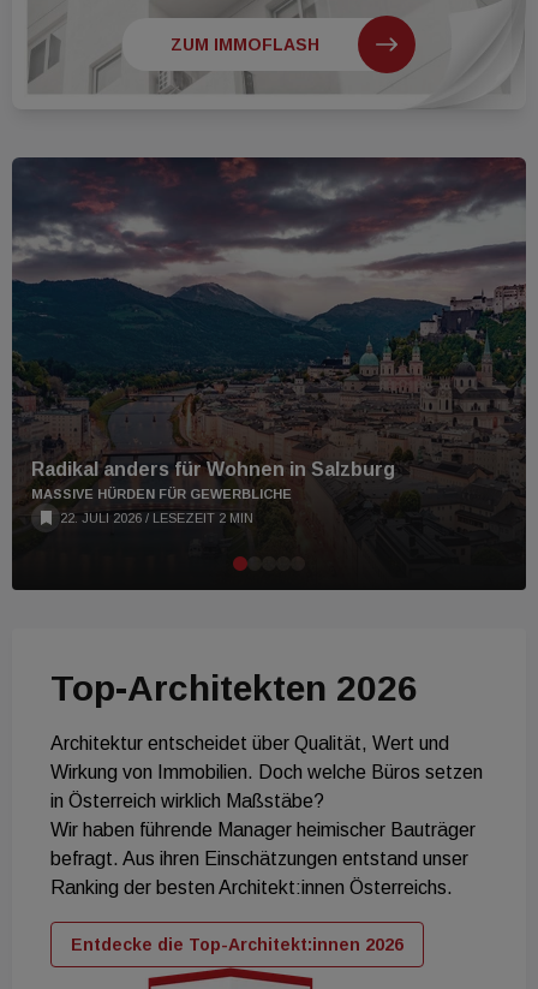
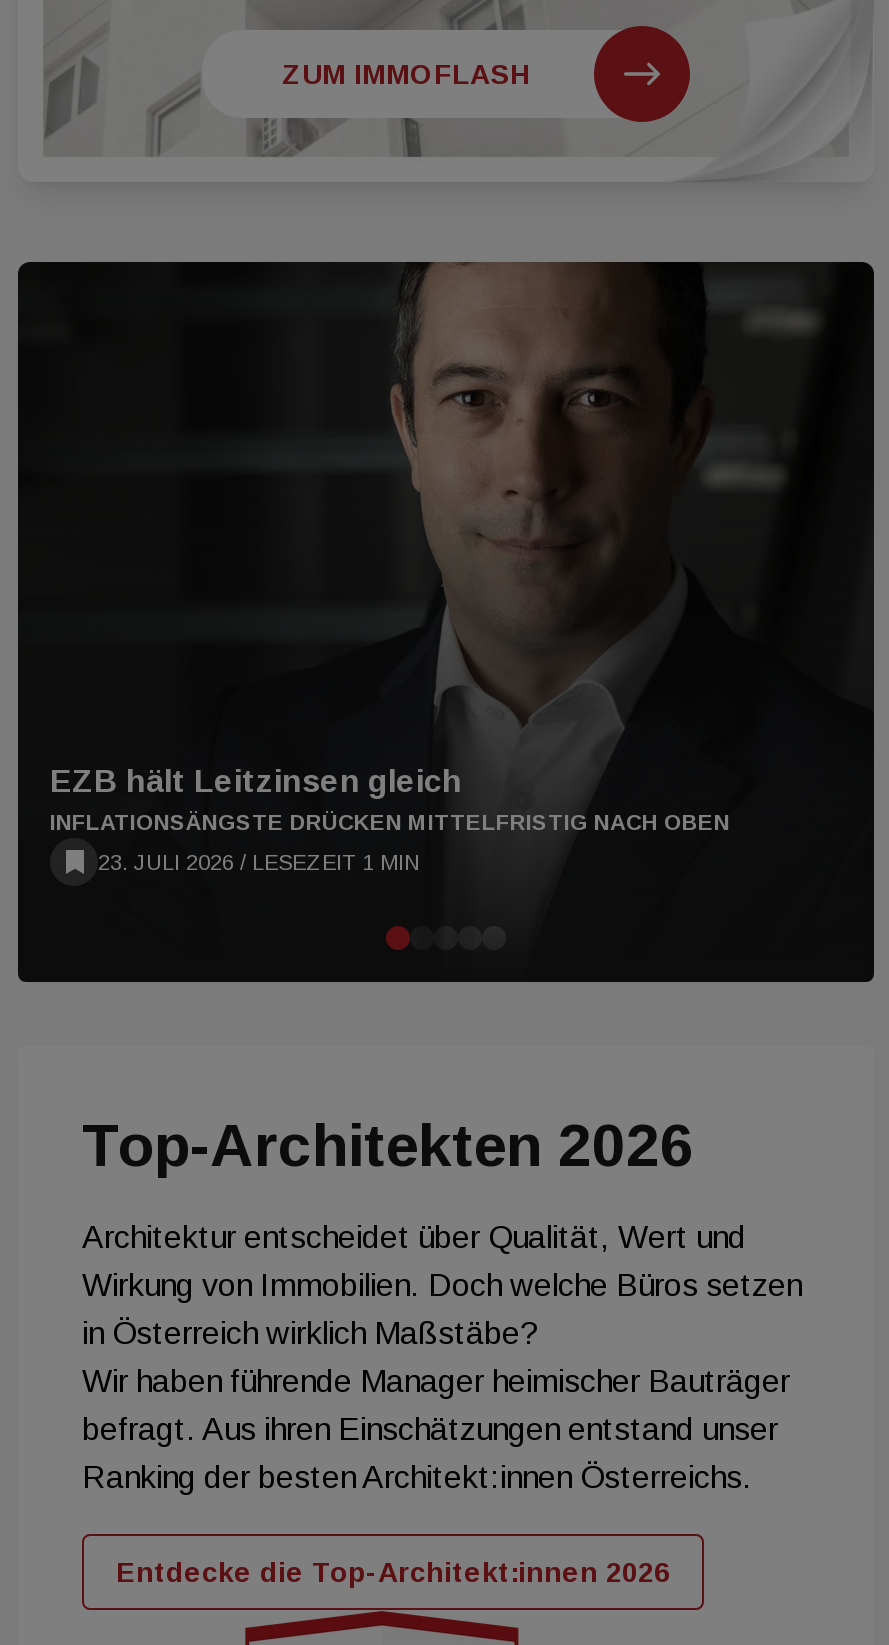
- [image]
- Radikal anders für Wohnen in Salzburg
- MASSIVE HÜRDEN FÜR GEWERBLICHE
+ [image]
+ EZB hält Leitzinsen gleich
+ INFLATIONSÄNGSTE DRÜCKEN MITTELFRISTIG NACH OBEN

- 22. JULI 2026 / LESEZEIT 2 MIN
+ 23. JULI 2026 / LESEZEIT 1 MIN
